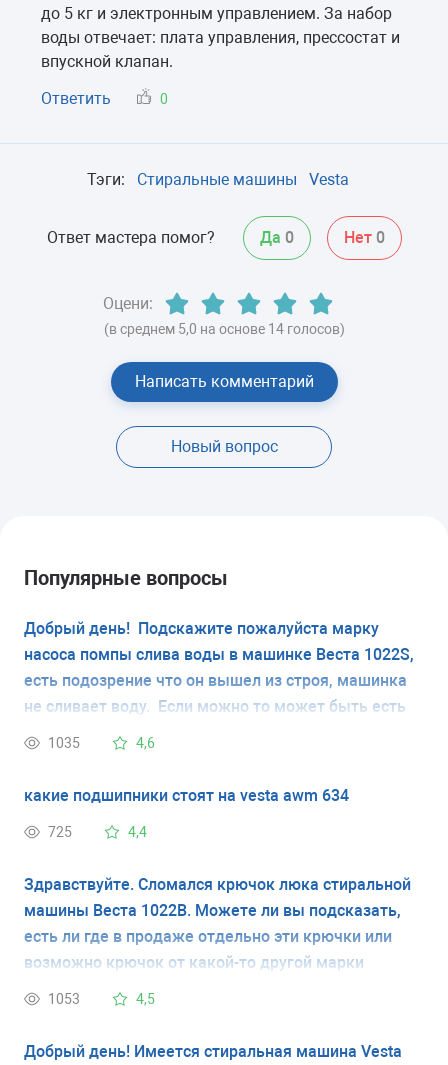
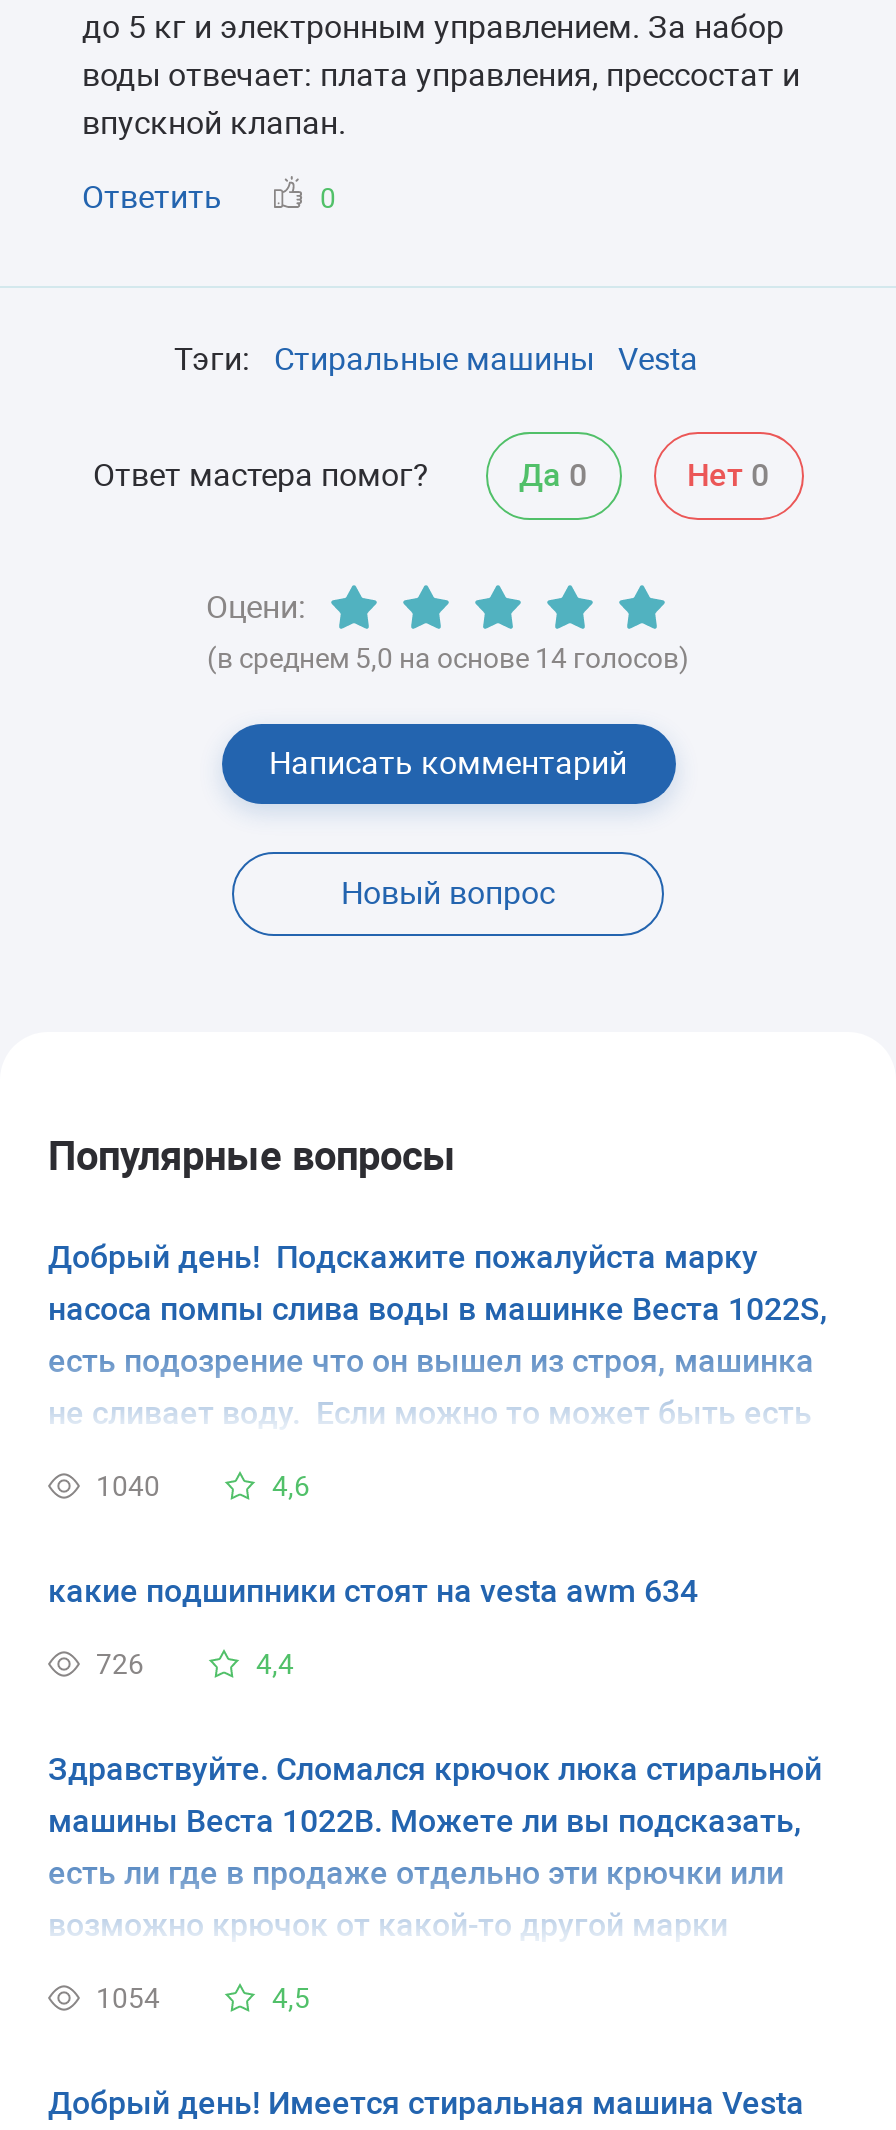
- 1035
+ 1040

- 725
+ 726

- 1053
+ 1054
